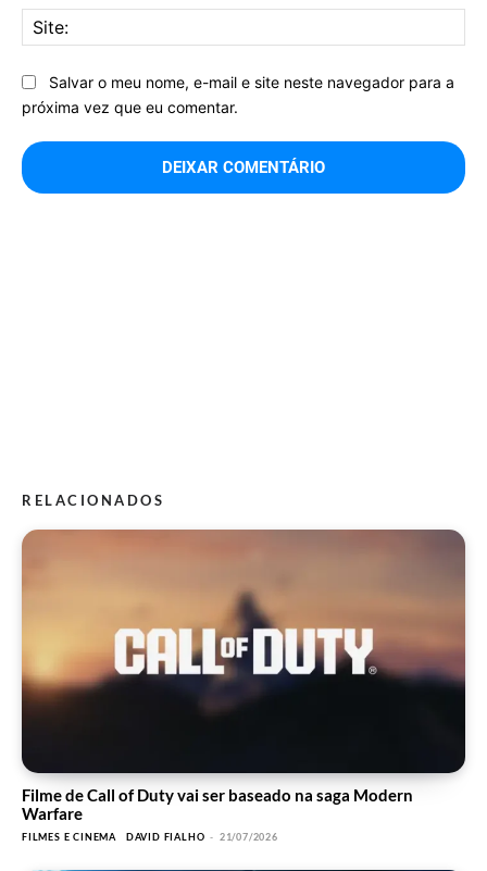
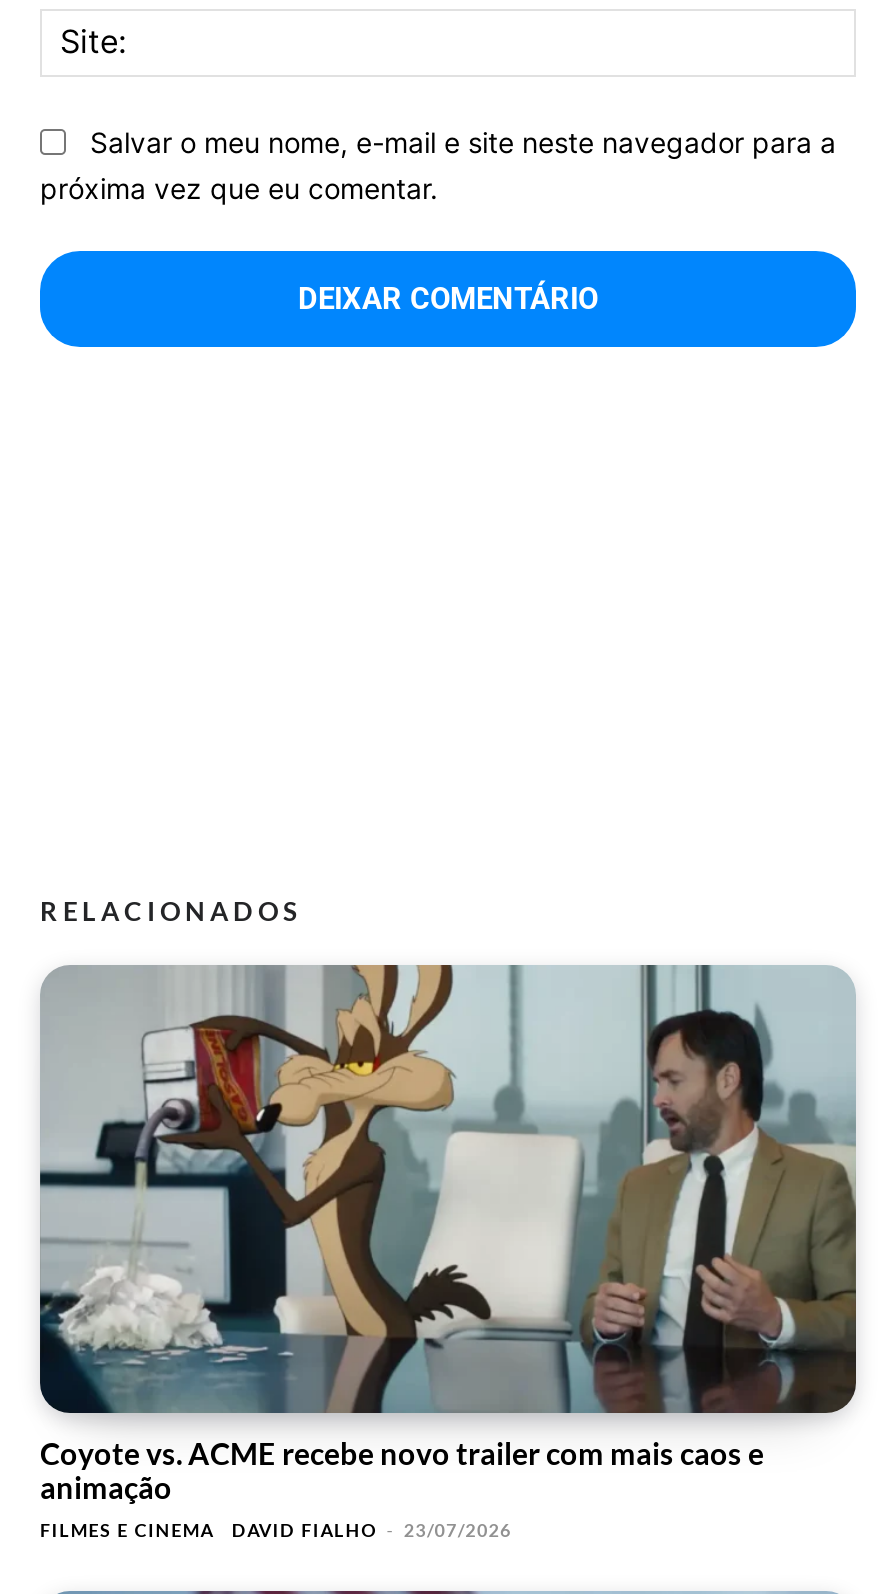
- [image]
- Filme de Call of Duty vai ser baseado na saga Modern
- Warfare
+ [image]
+ Coyote vs. ACME recebe novo trailer com mais caos e
+ animação

- FILMES E CINEMA DAVID FIALHO - 21/07/2026
+ FILMES E CINEMA DAVID FIALHO - 23/07/2026
